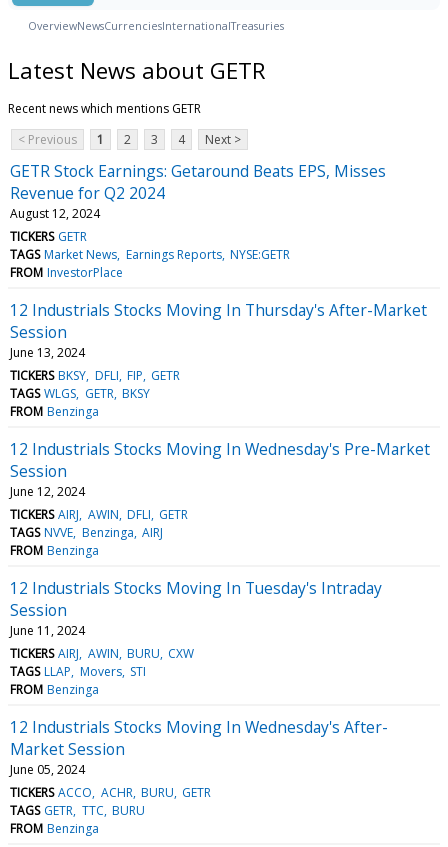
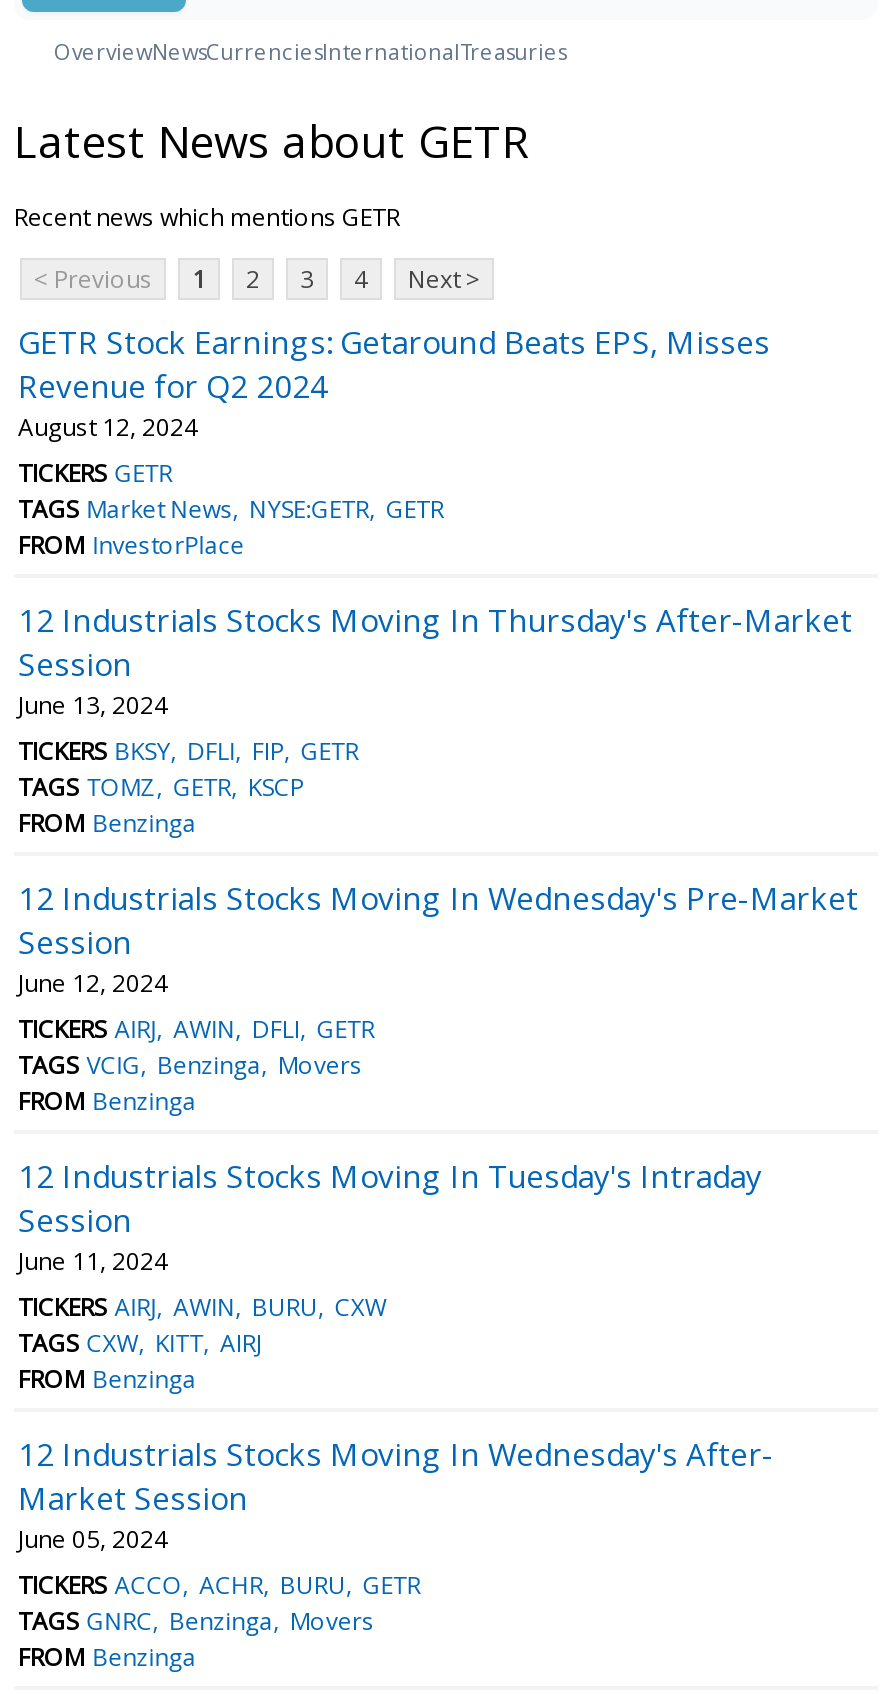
- TAGS Market News Earnings Reports NYSE:GETR
+ TAGS Market News NYSE:GETR GETR

- TAGS WLGS GETR BKSY
+ TAGS TOMZ GETR KSCP

- TAGS NVVE Benzinga AIRJ
+ TAGS VCIG Benzinga Movers

- TAGS LLAP Movers STI
+ TAGS CXW KITT AIRJ

- TAGS GETR TTC BURU
+ TAGS GNRC Benzinga Movers
